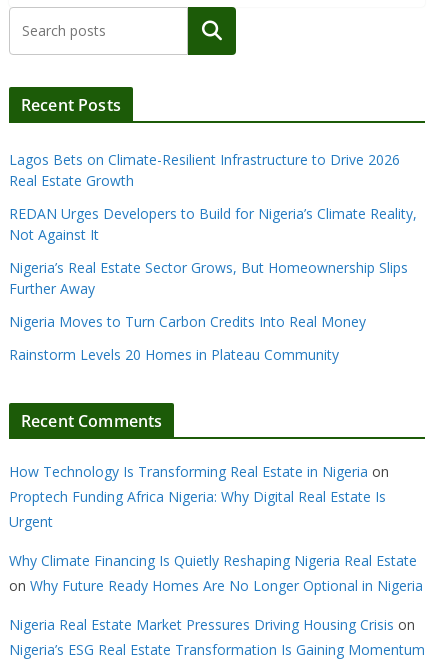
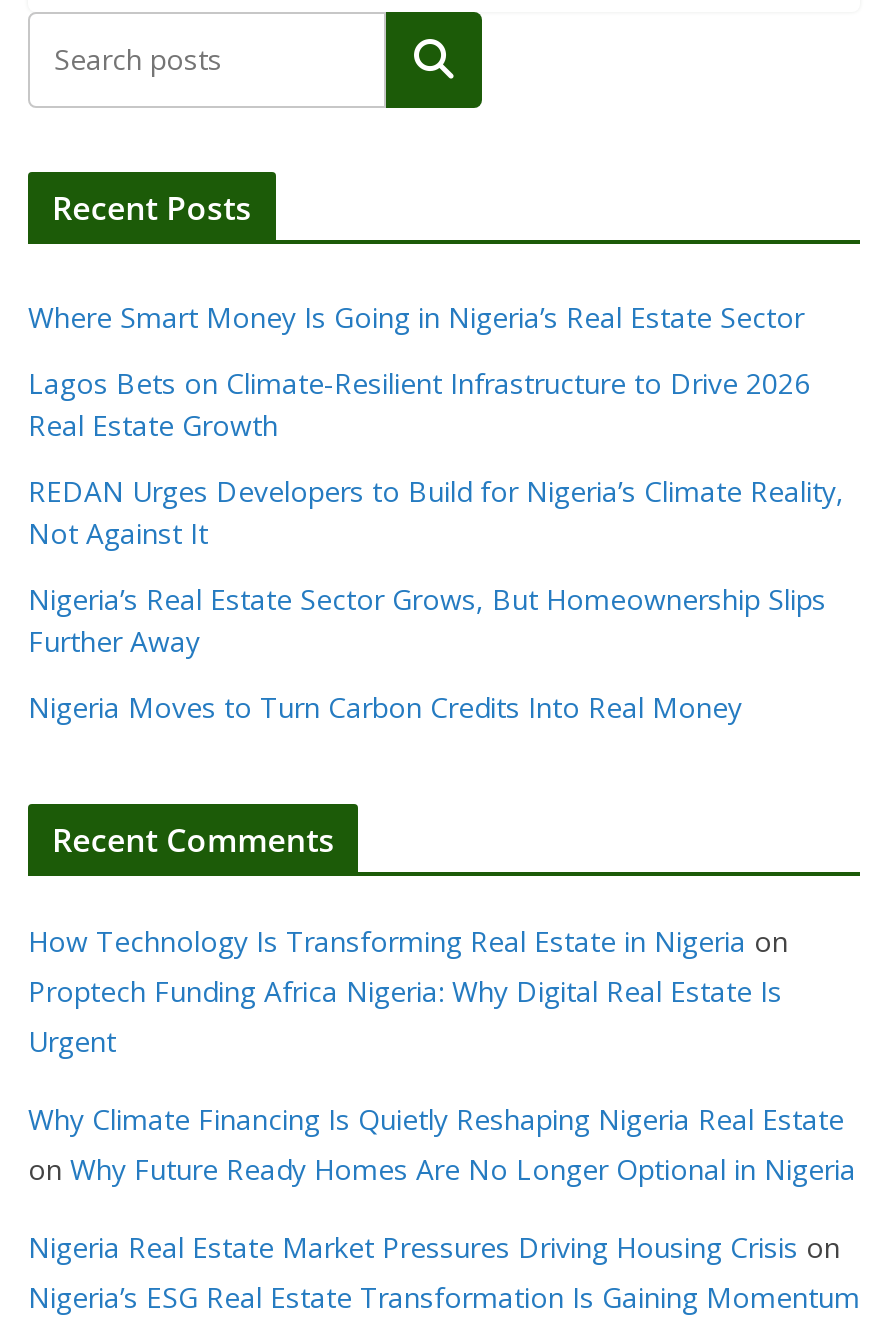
+ Where Smart Money Is Going in Nigeria’s Real Estate Sector

moved down: Lagos Bets on Climate-Resilient Infrastructure to Drive 2026 | Real Estate Growth | REDAN Urges Developers to Build for Nigeria’s Climate Reality, | Not Against It | Nigeria’s Real Estate Sector Grows, But Homeownership Slips | Further Away | Nigeria Moves to Turn Carbon Credits Into Real Money

- Rainstorm Levels 20 Homes in Plateau Community
